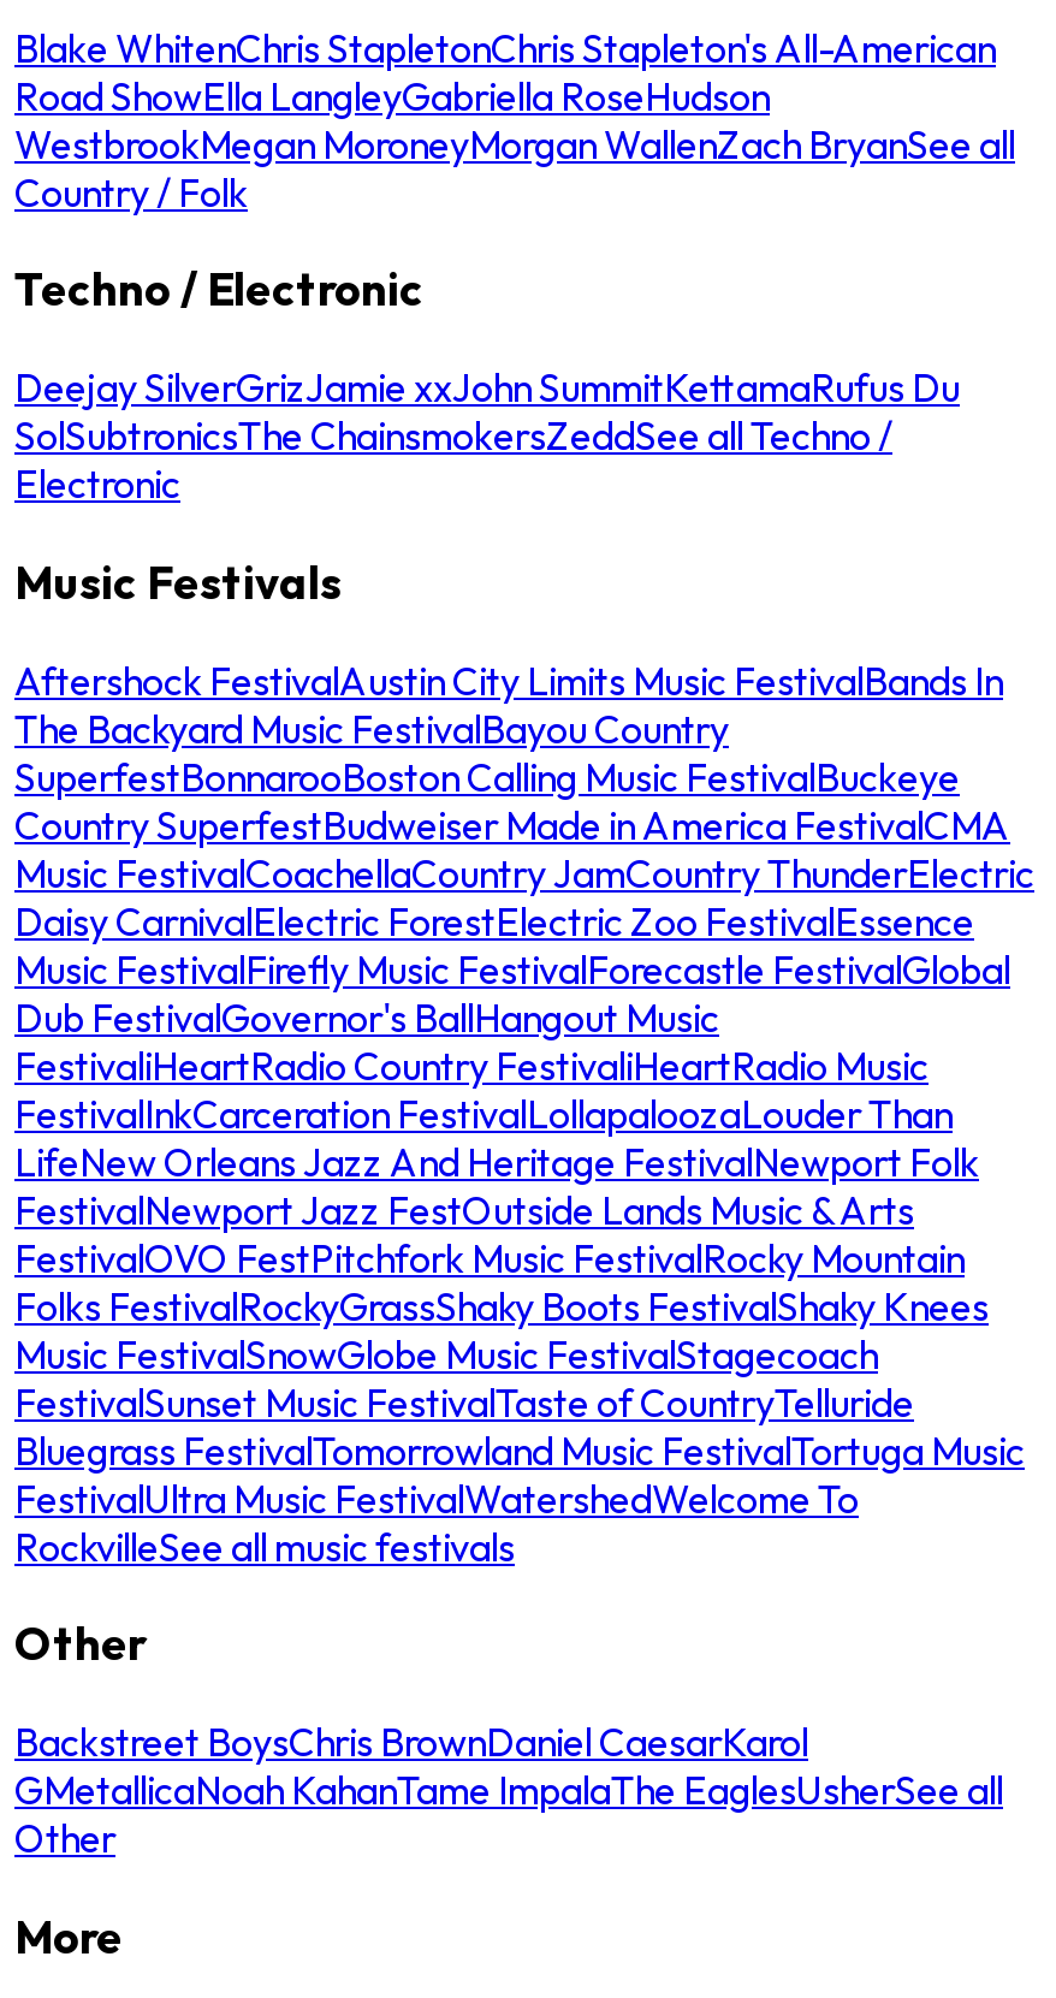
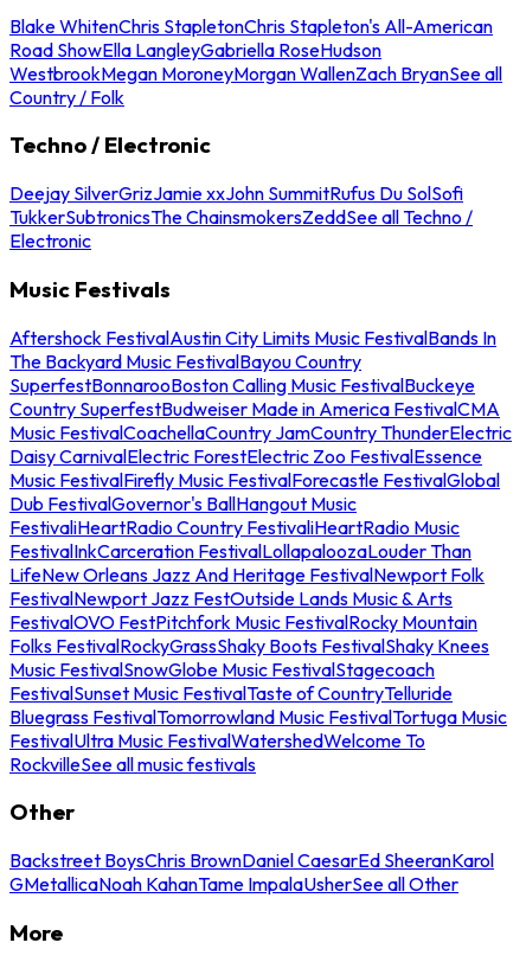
- Deejay SilverGrizJamie xxJohn SummitKettamaRufus Du
- SolSubtronicsThe ChainsmokersZeddSee all Techno /
+ Deejay SilverGrizJamie xxJohn SummitRufus Du SolSofi
+ TukkerSubtronicsThe ChainsmokersZeddSee all Techno /

- Backstreet BoysChris BrownDaniel CaesarKarol
- GMetallicaNoah KahanTame ImpalaThe EaglesUsherSee all
- Other
+ Backstreet BoysChris BrownDaniel CaesarEd SheeranKarol
+ GMetallicaNoah KahanTame ImpalaUsherSee all Other
